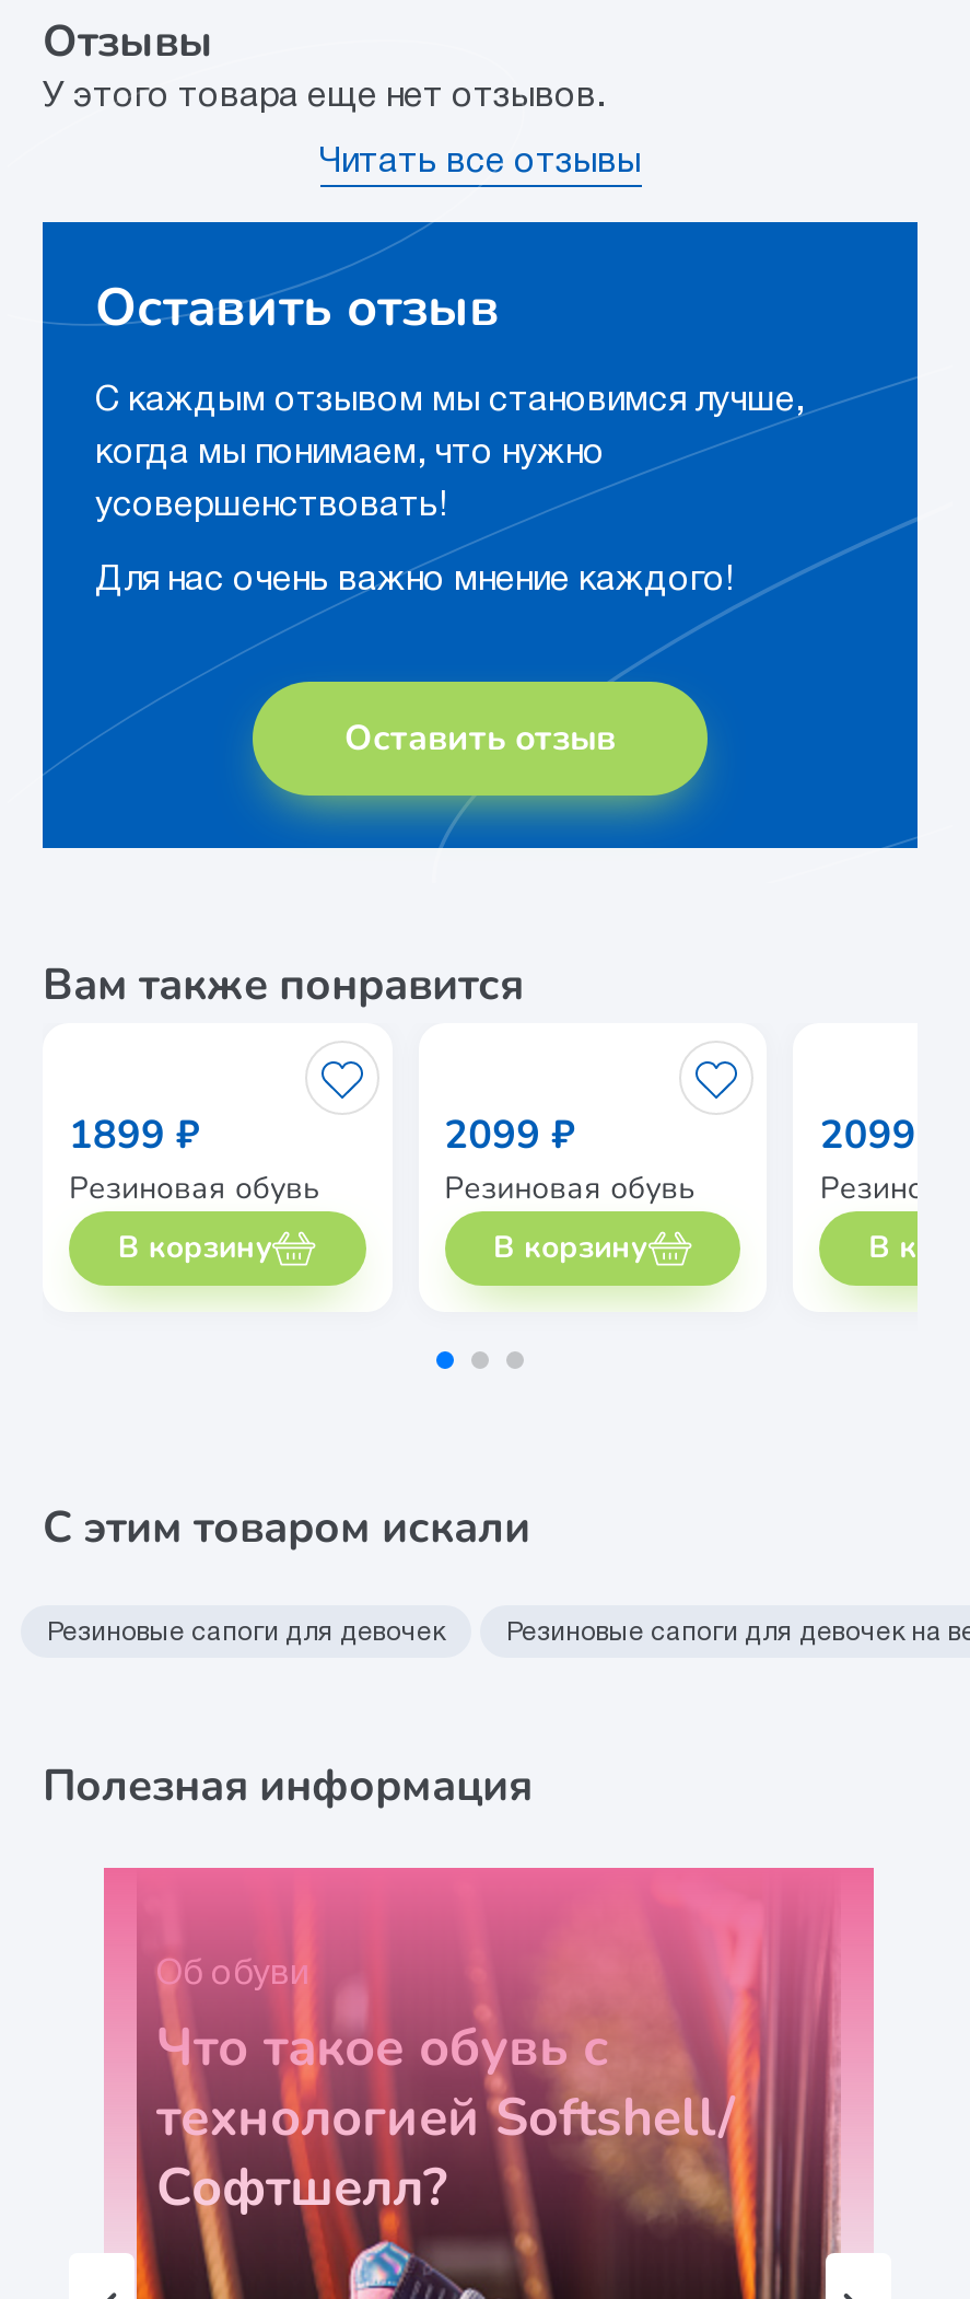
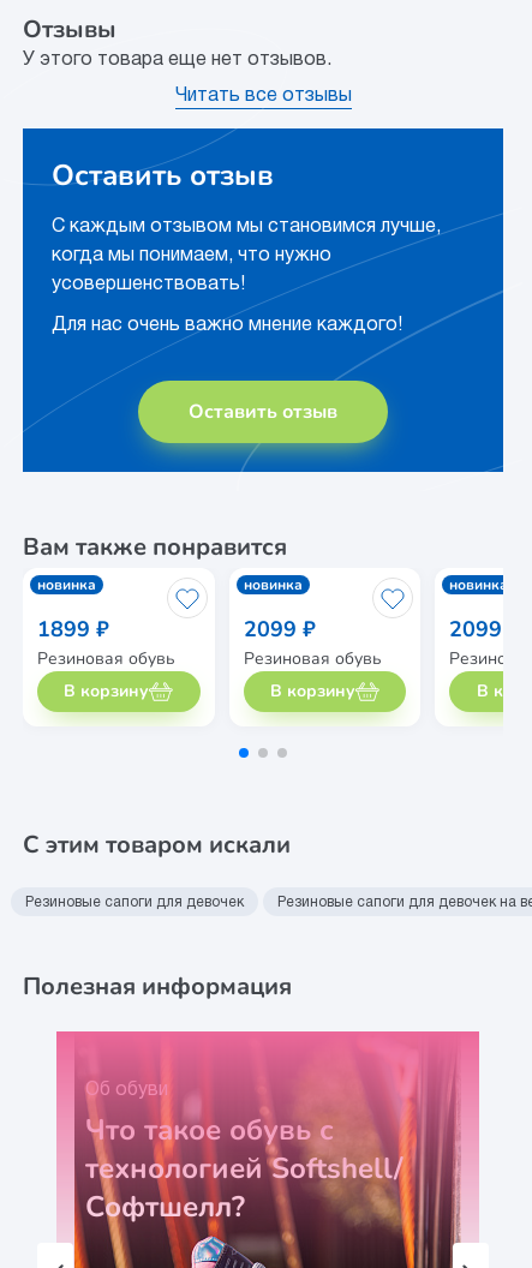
+ новинка

+ новинка

+ новинка
